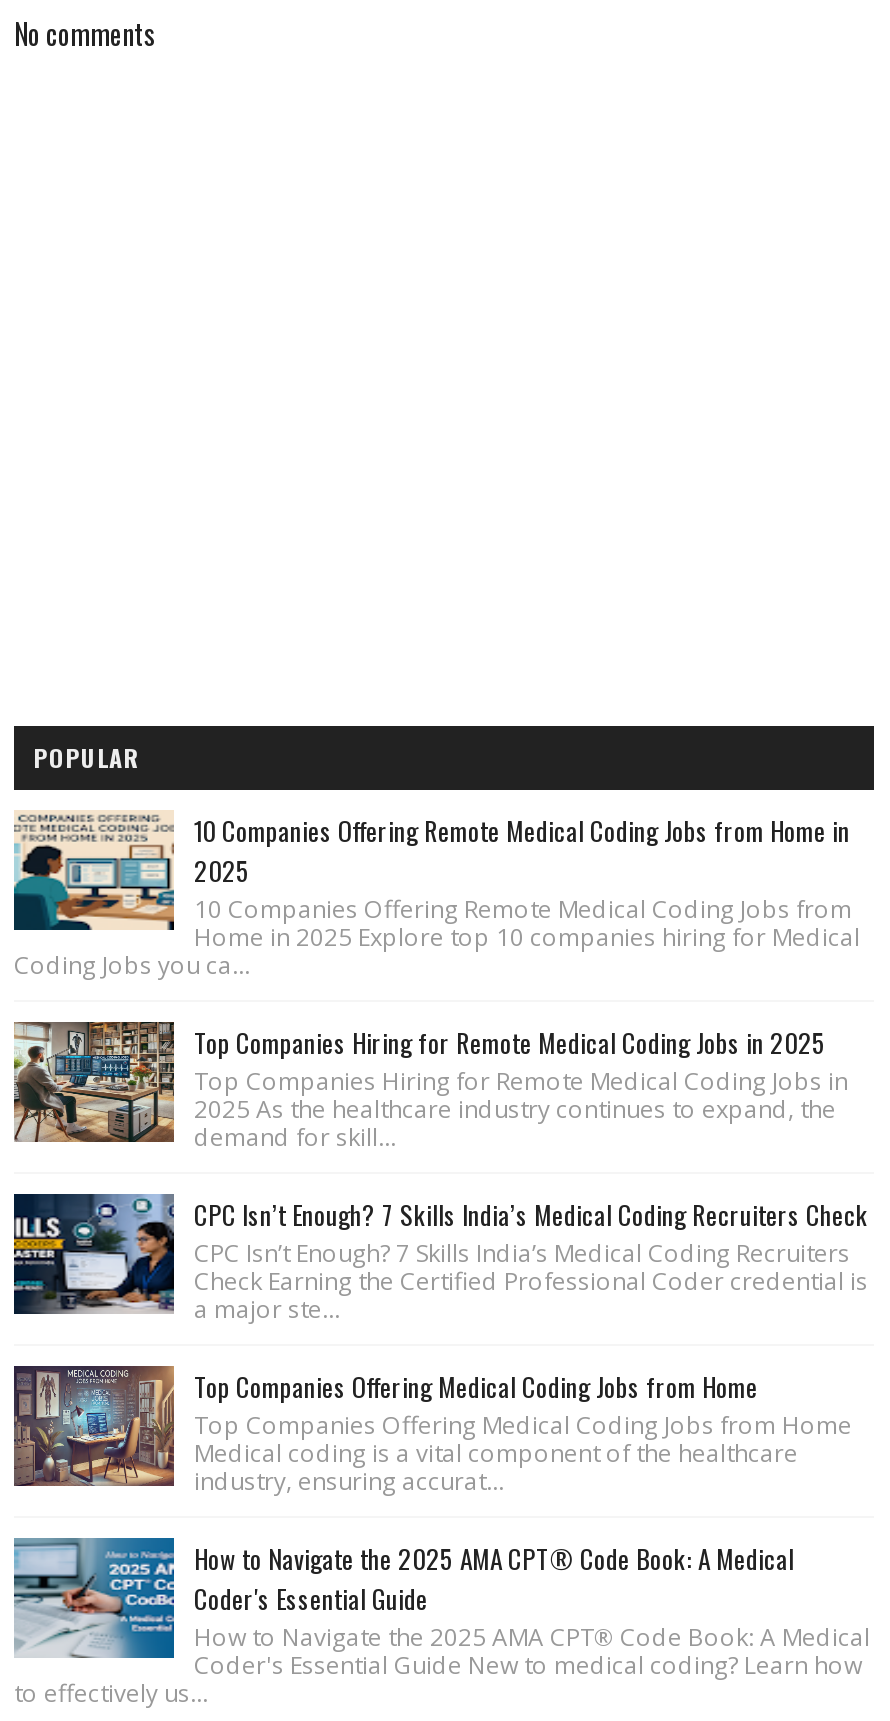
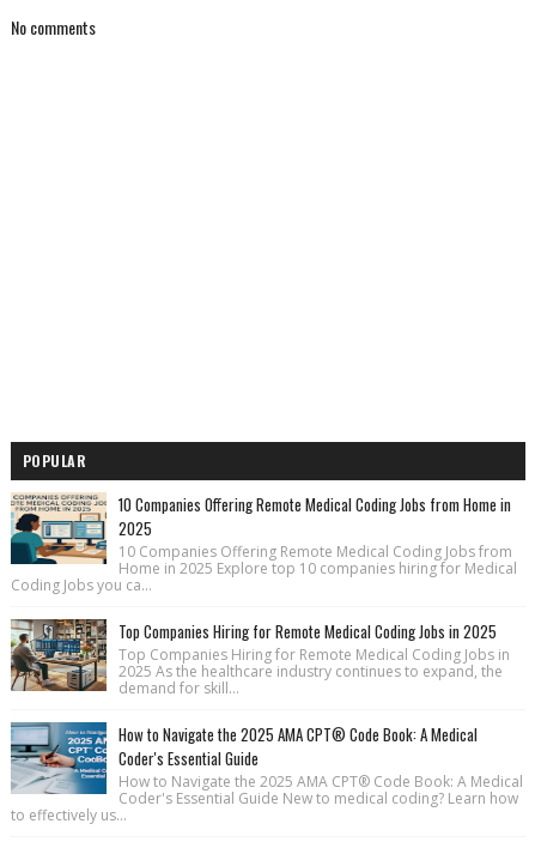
- [image]
- CPC Isn’t Enough? 7 Skills India’s Medical Coding Recruiters Check
- CPC Isn’t Enough? 7 Skills India’s Medical Coding Recruiters
- Check Earning the Certified Professional Coder credential is
- a major ste...
- Top Companies Offering Medical Coding Jobs from Home
- Top Companies Offering Medical Coding Jobs from Home
- Medical coding is a vital component of the healthcare
- industry, ensuring accurat...

- [image]
